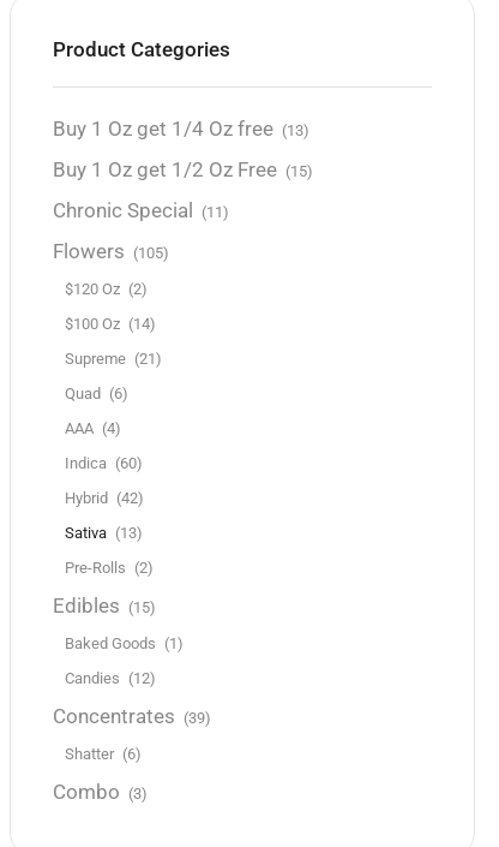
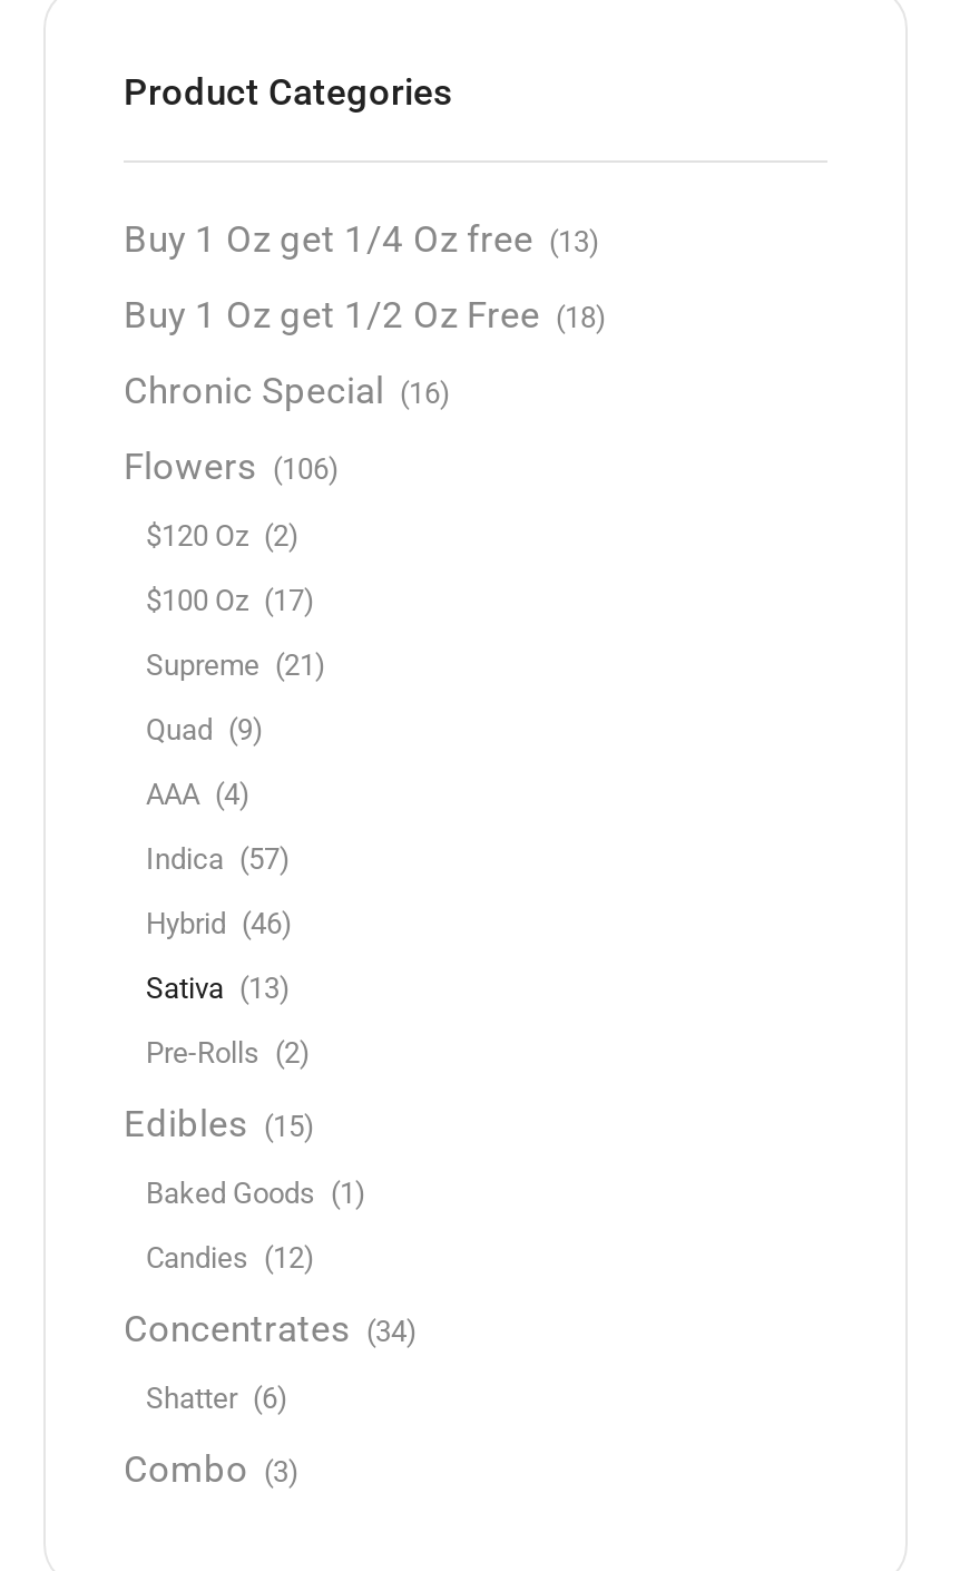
- Buy 1 Oz get 1/2 Oz Free (15)
+ Buy 1 Oz get 1/2 Oz Free (18)

- Chronic Special (11)
+ Chronic Special (16)

- Flowers (105)
+ Flowers (106)

- $100 Oz (14)
+ $100 Oz (17)

- Quad (6)
+ Quad (9)

- Indica (60)
+ Indica (57)

- Hybrid (42)
+ Hybrid (46)

- Concentrates (39)
+ Concentrates (34)
